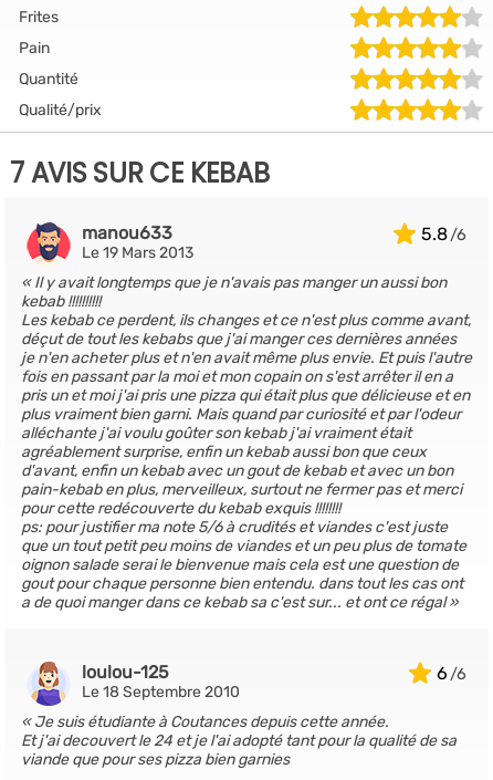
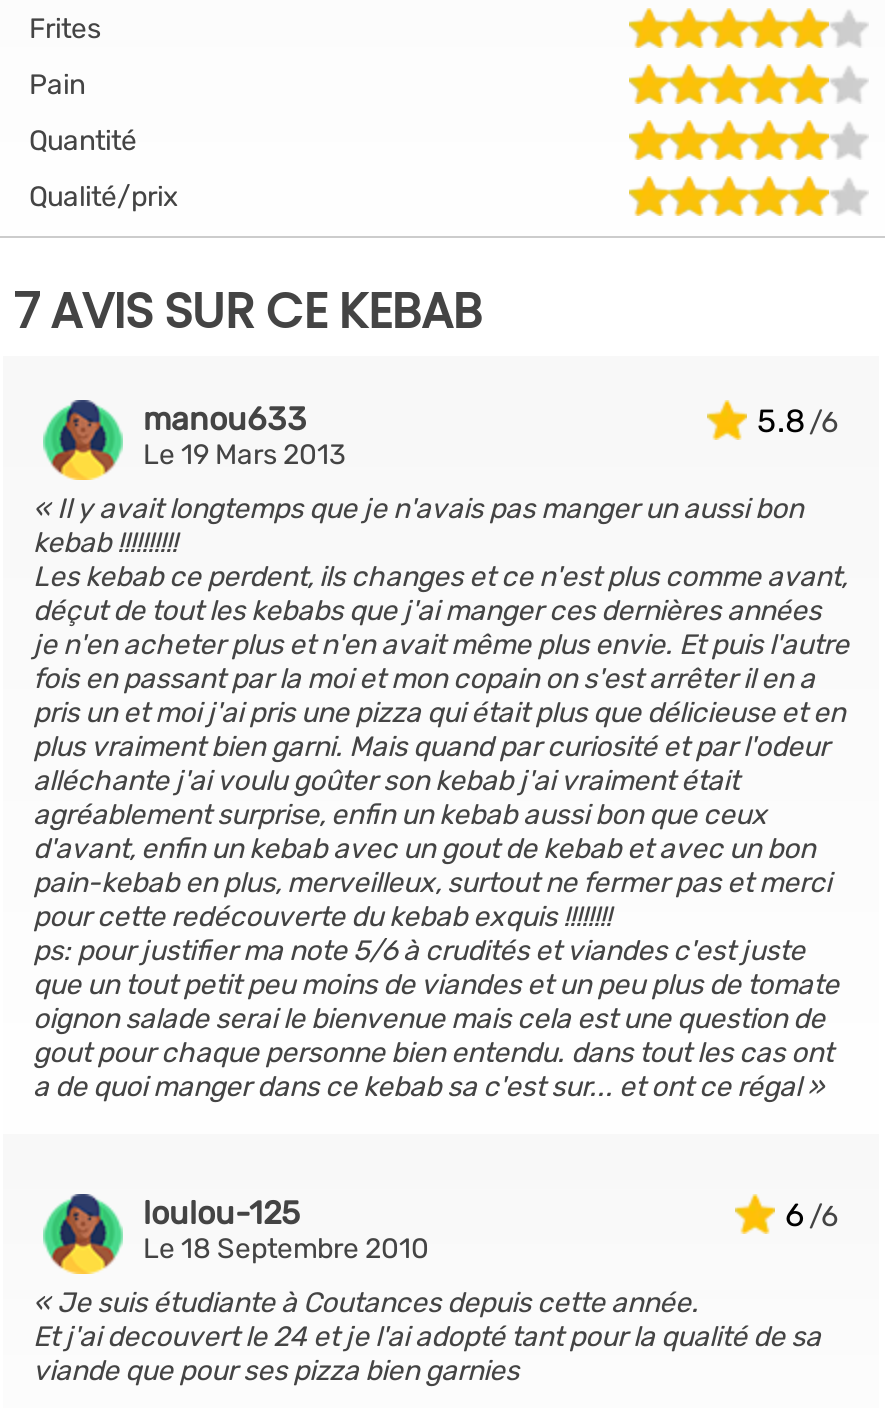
- [image]
+ [image]

- [image]
+ [image]
